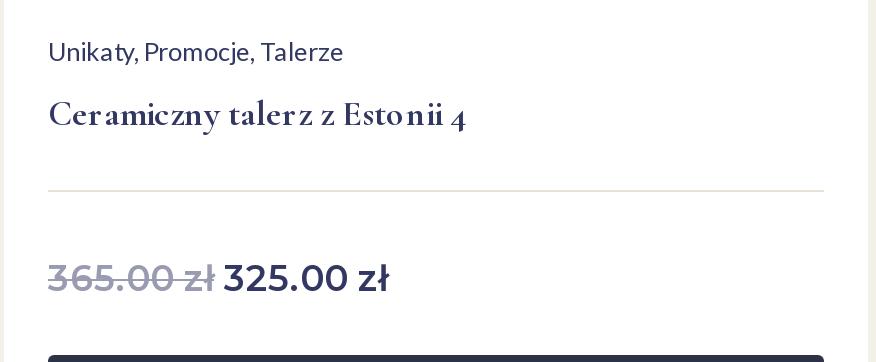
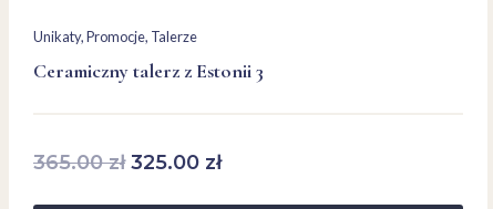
- Ceramiczny talerz z Estonii 4
+ Ceramiczny talerz z Estonii 3
